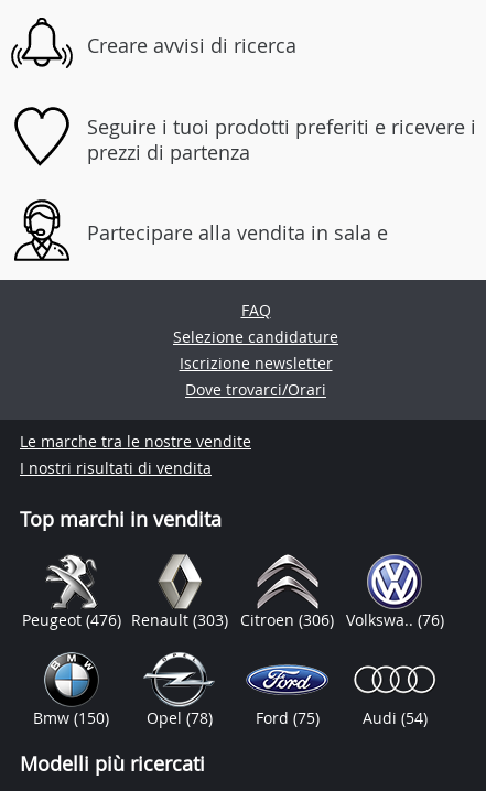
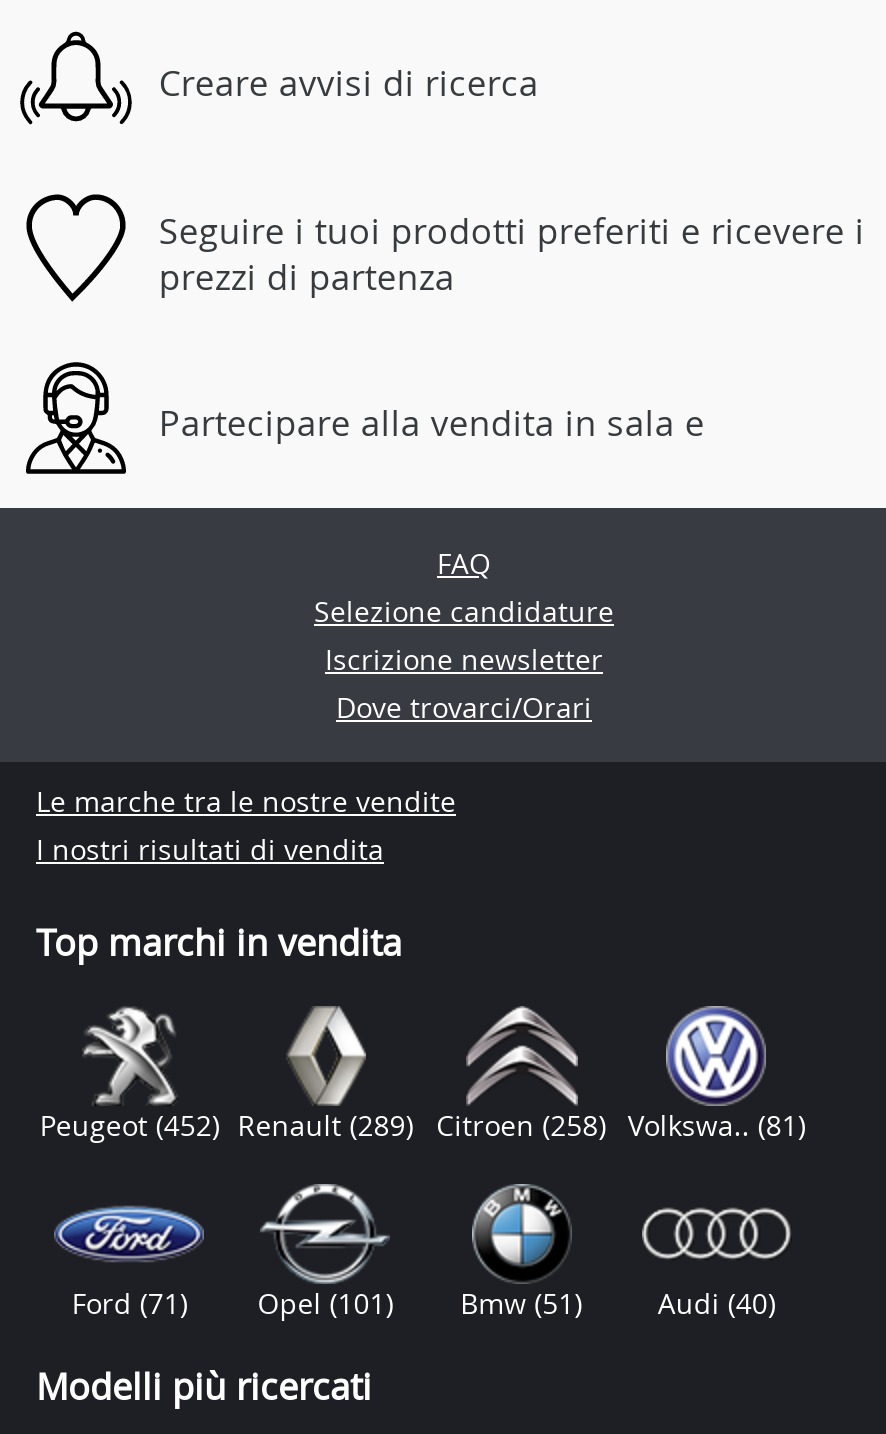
- Peugeot (476) Renault (303) Citroen (306) Volkswa.. (76)
+ Peugeot (452) Renault (289) Citroen (258) Volkswa.. (81)

- [image]
- Bmw (150)
- Opel(78)
- Ford (75)
- Audi (54)
+ [image]
+ Ford (71)
+ Opel(101)
+ Bmw (51)
+ Audi (40)

- [image]
+ [image]
